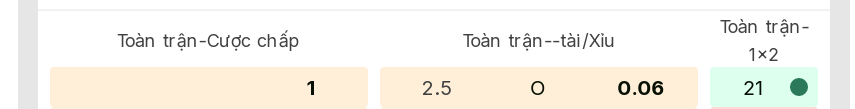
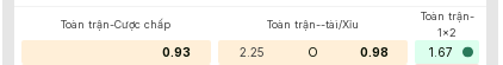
- 1
+ 0.93

- 2.5
+ 2.25

- 0.06
+ 0.98

- 21
+ 1.67
